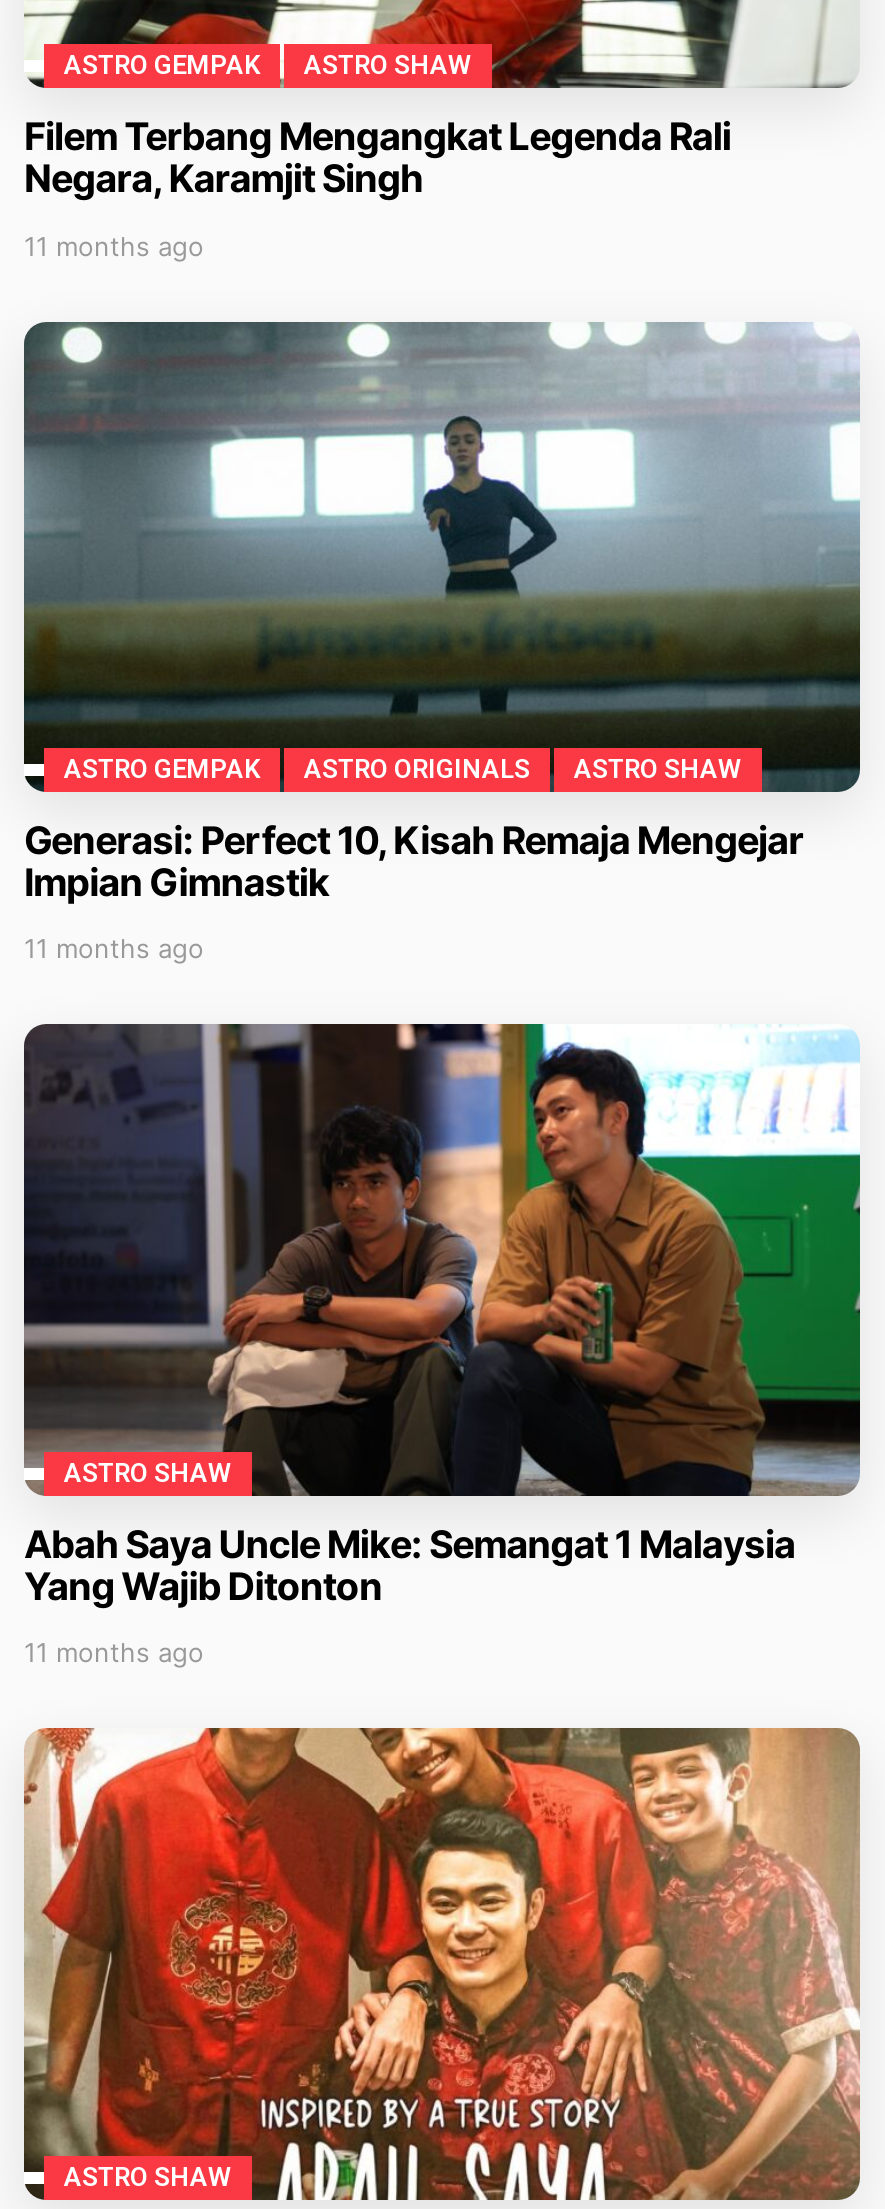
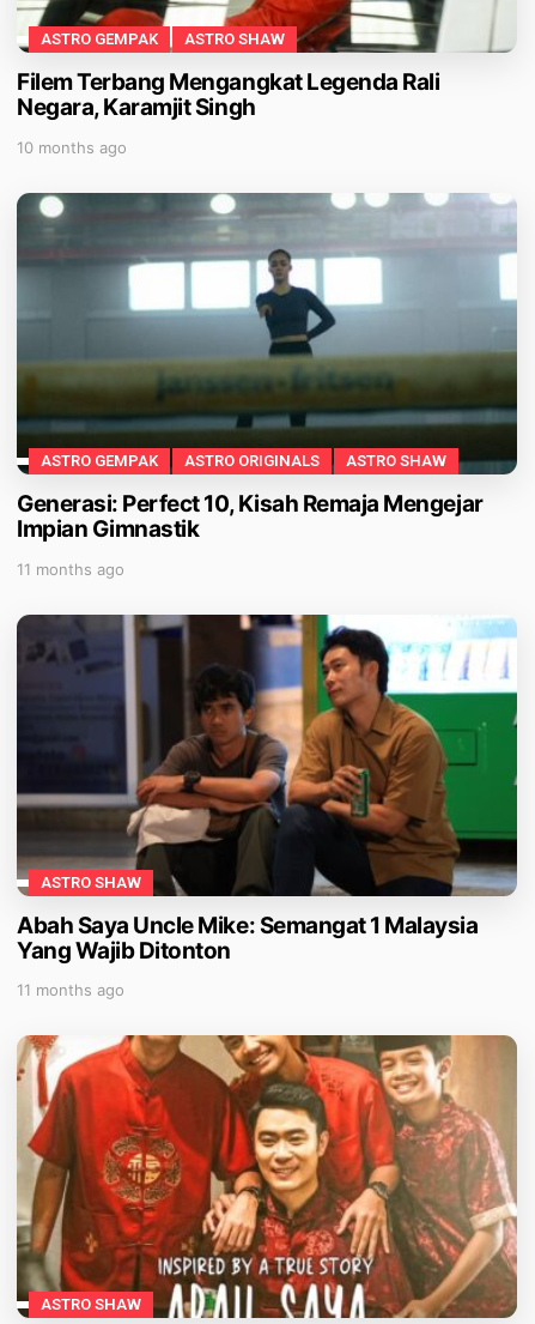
- 11 months ago
+ 10 months ago
